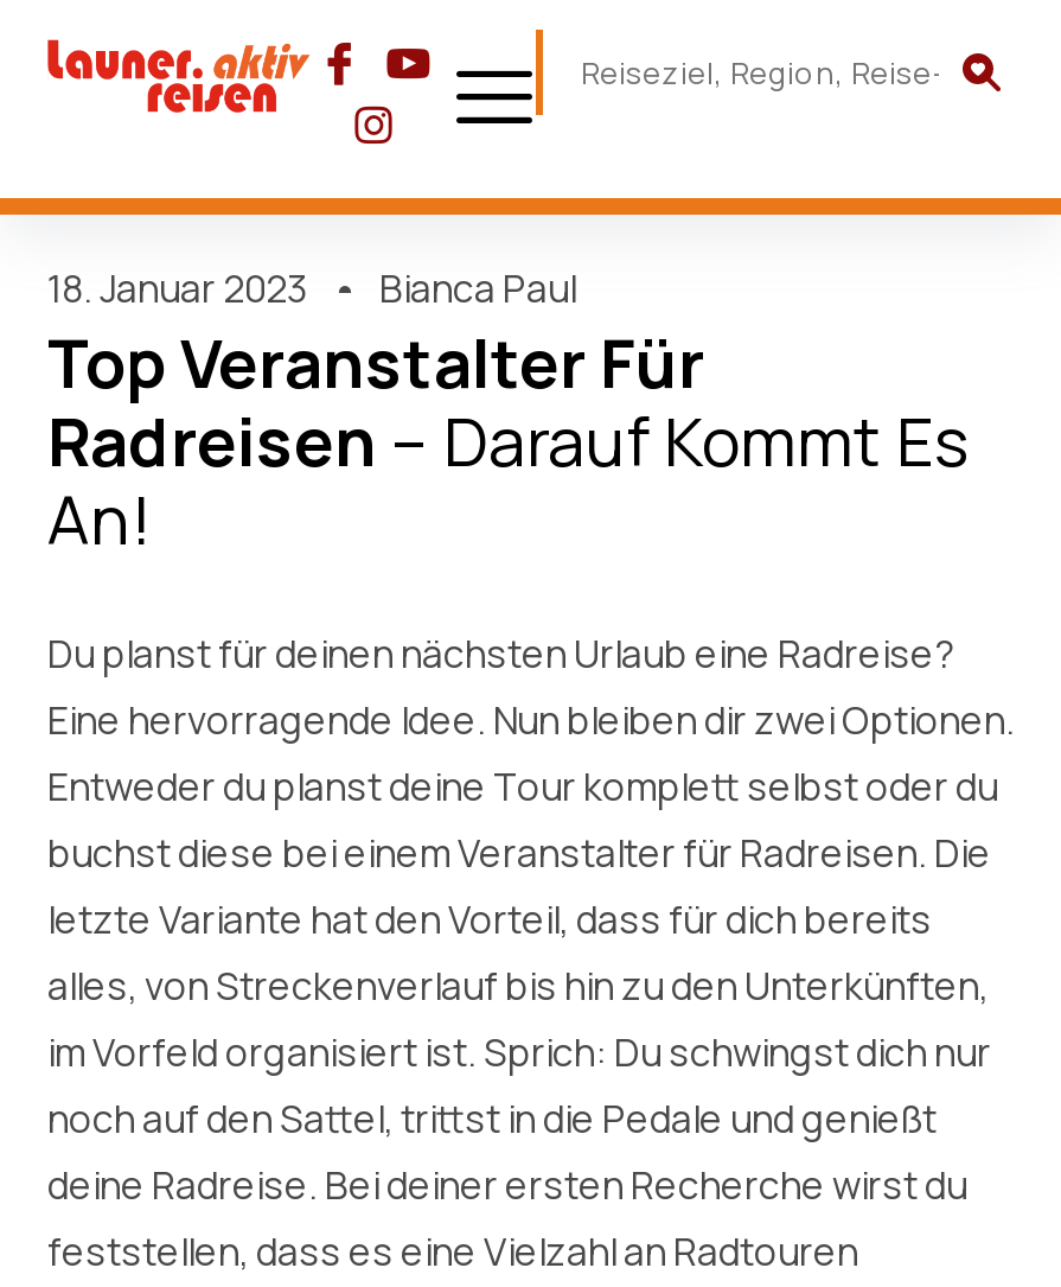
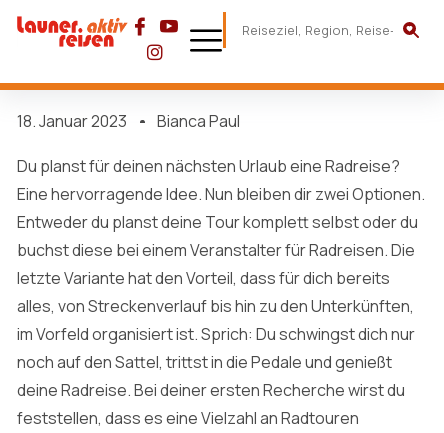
- Top Veranstalter Für
- Radreisen – Darauf Kommt Es
- An!
